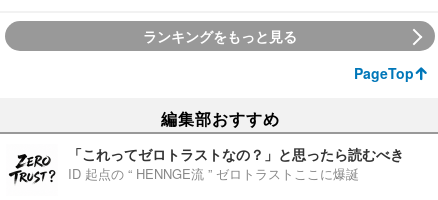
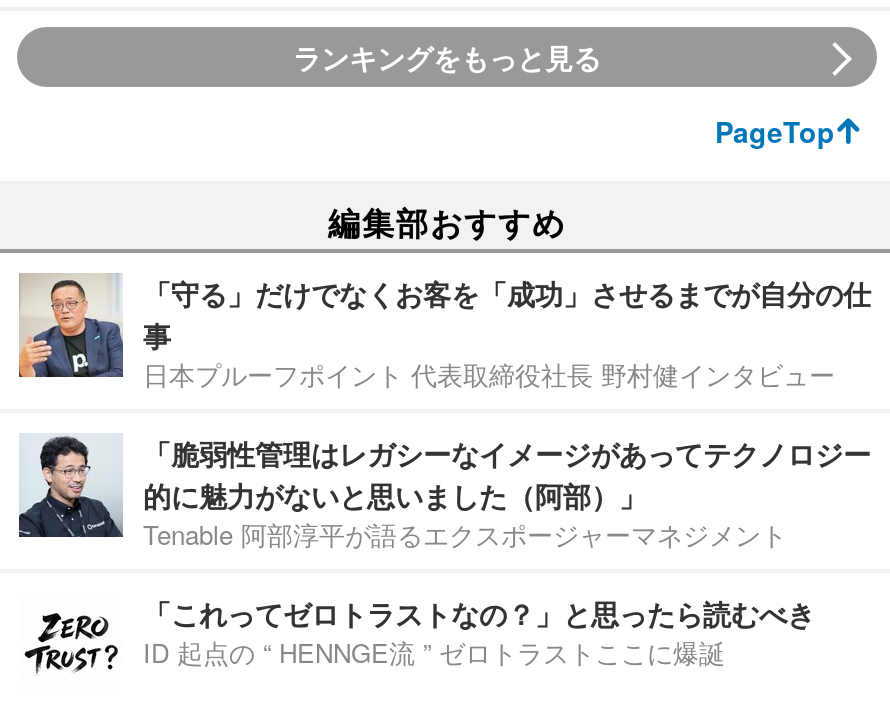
+ [image]
+ 「守る」だけでなくお客を「成功」させるまでが自分の仕
+ 事
+ 日本プルーフポイント 代表取締役社長 野村健インタビュー
+ 「脆弱性管理はレガシーなイメージがあってテクノロジー
+ 的に魅力がないと思いました（阿部）」
+ Tenable 阿部淳平が語るエクスポージャーマネジメント

+ [image]
